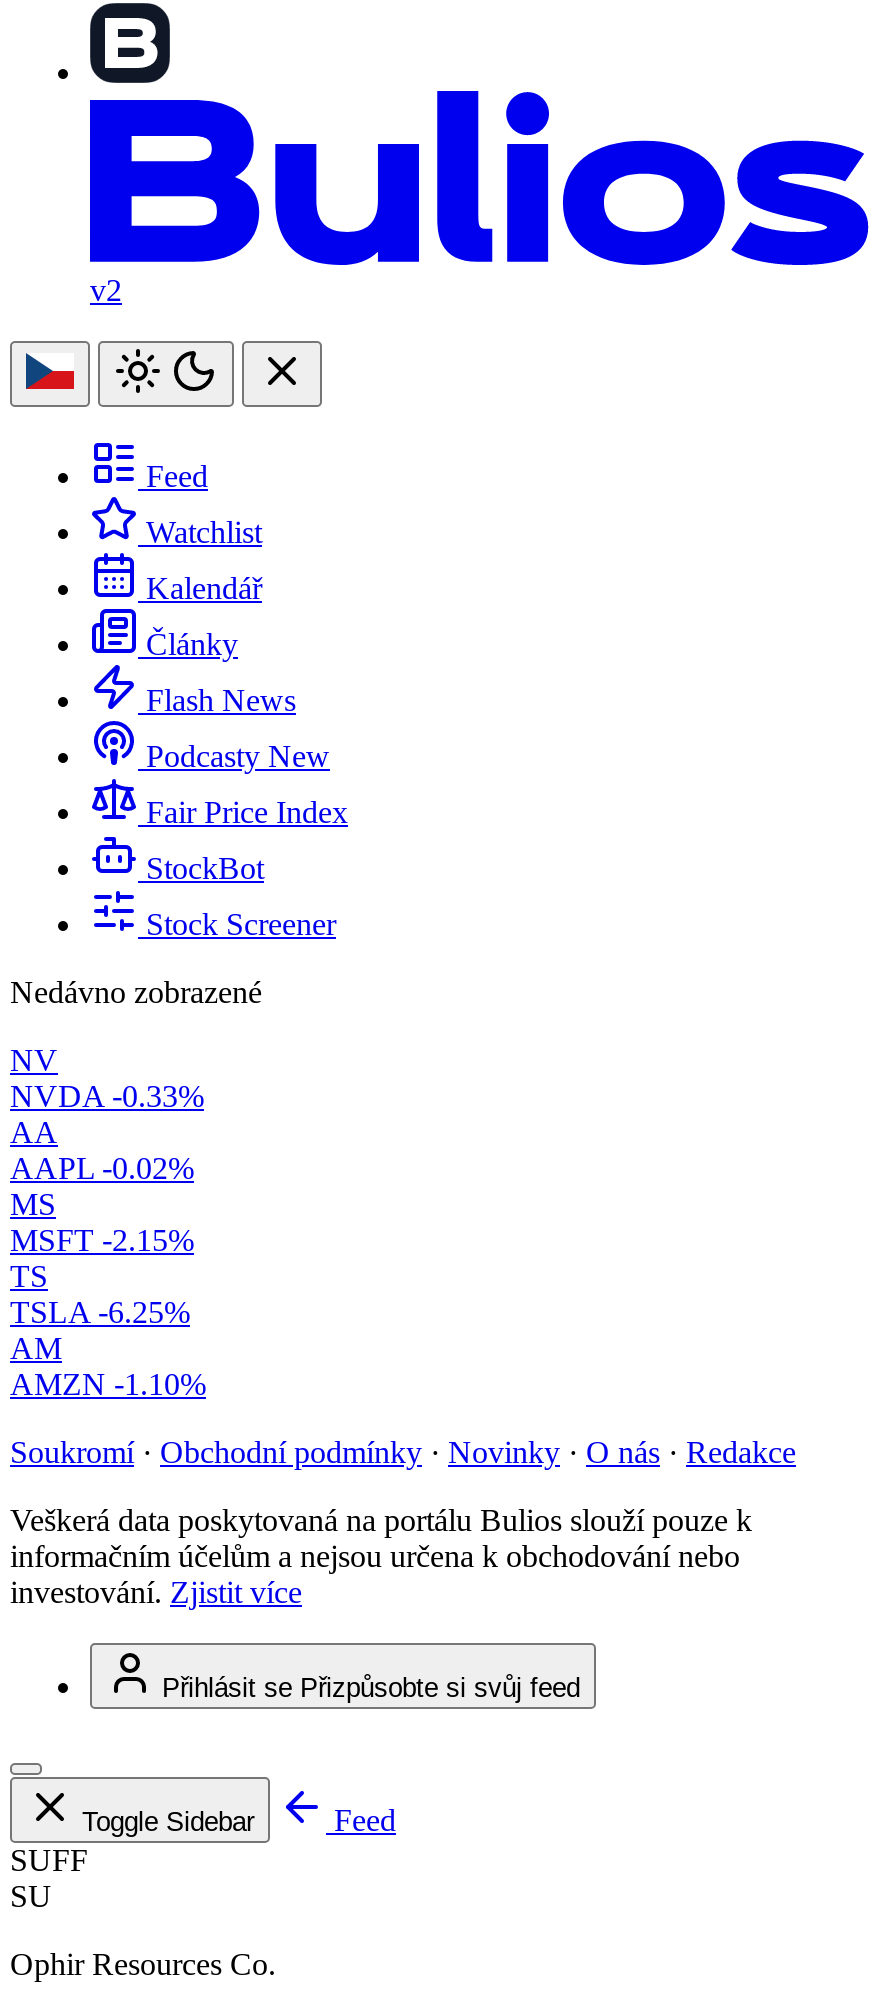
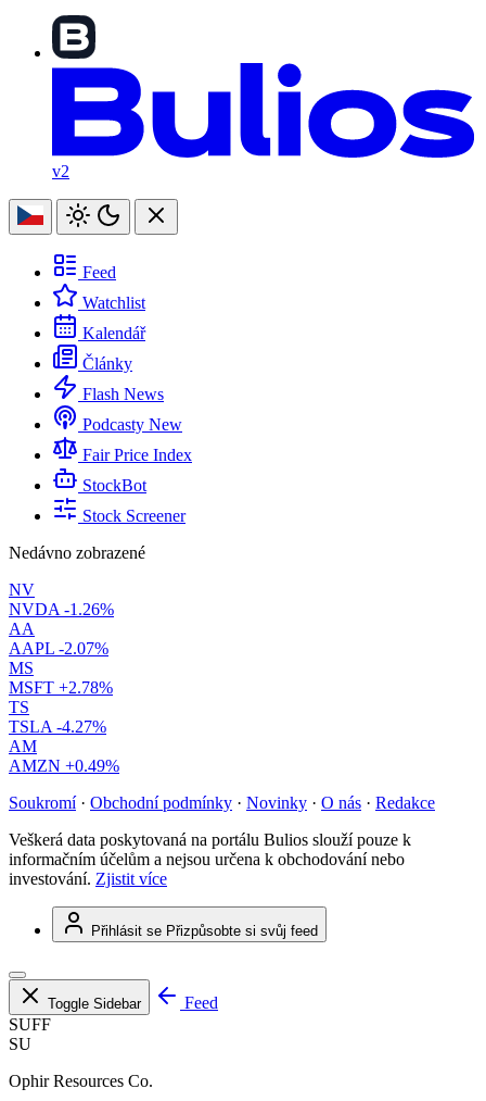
- NVDA -0.33%
+ NVDA -1.26%

- AAPL -0.02%
+ AAPL -2.07%

- MSFT -2.15%
+ MSFT +2.78%

- TSLA -6.25%
+ TSLA -4.27%

- AMZN -1.10%
+ AMZN +0.49%
